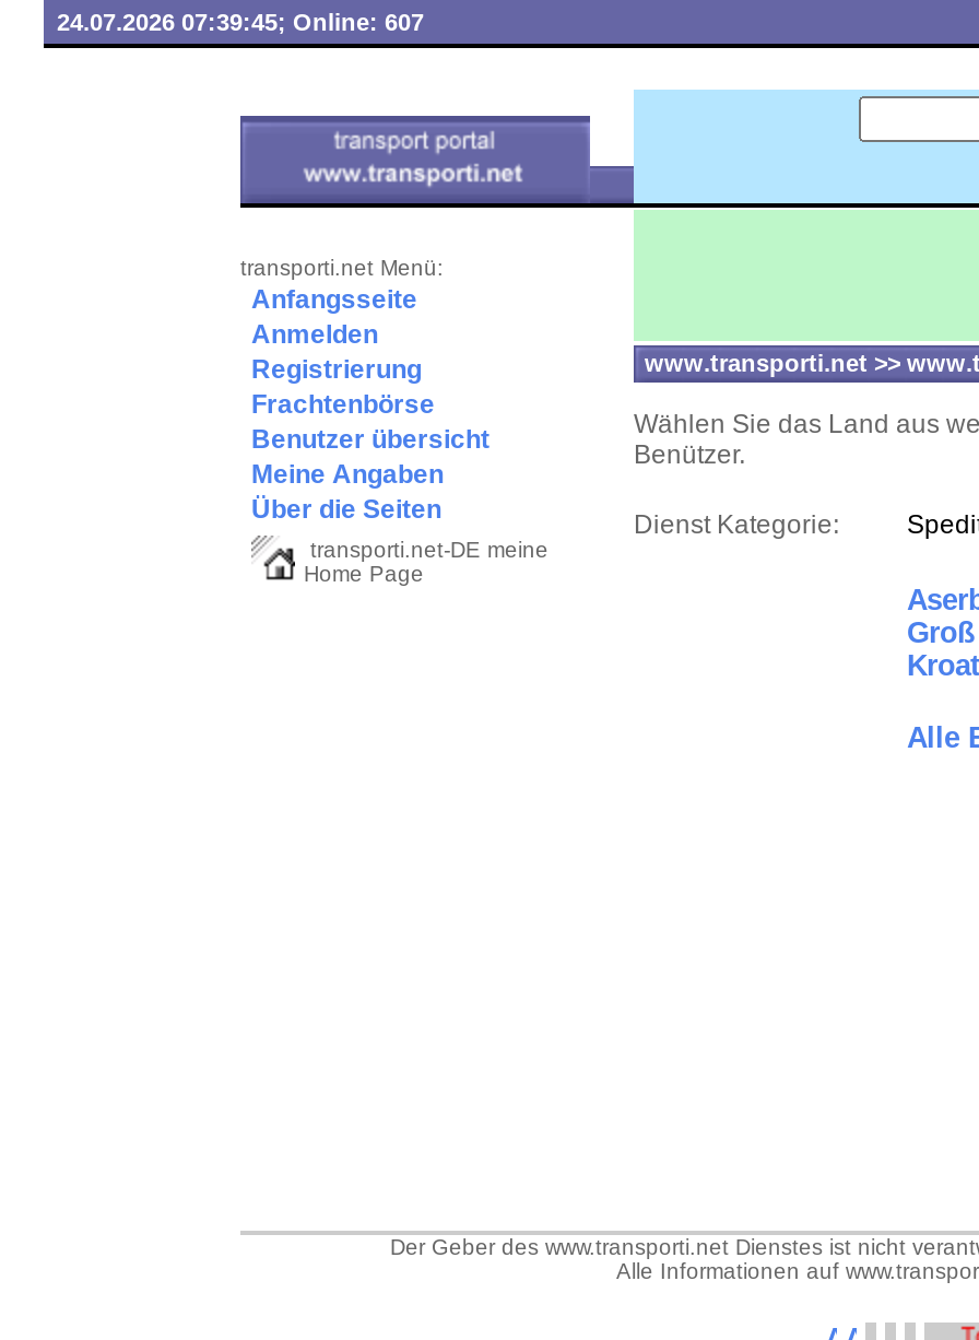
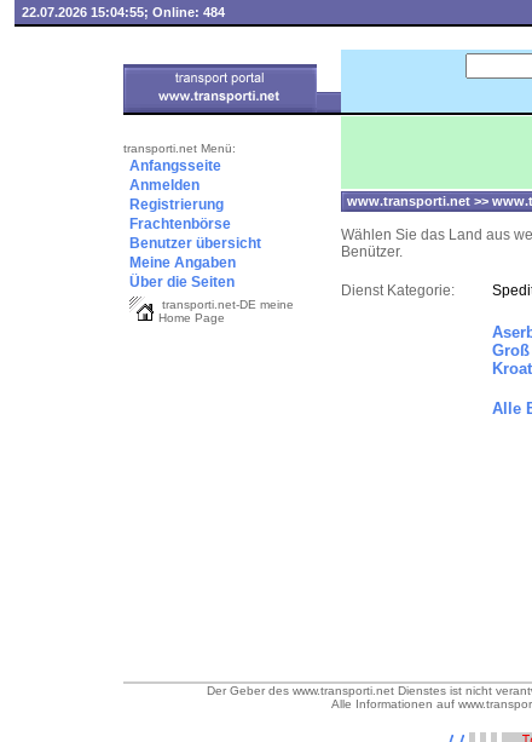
- 24.07.2026 07:39:45; Online: 607
+ 22.07.2026 15:04:55; Online: 484
